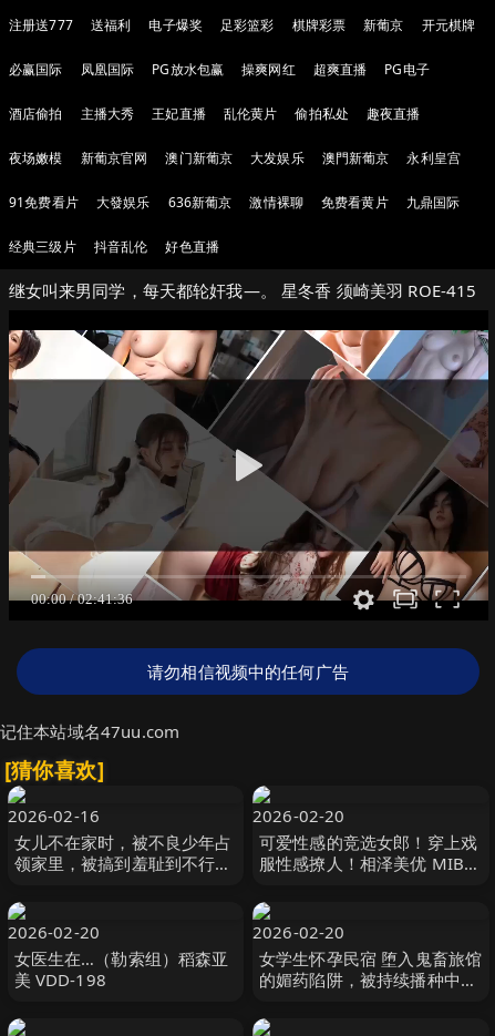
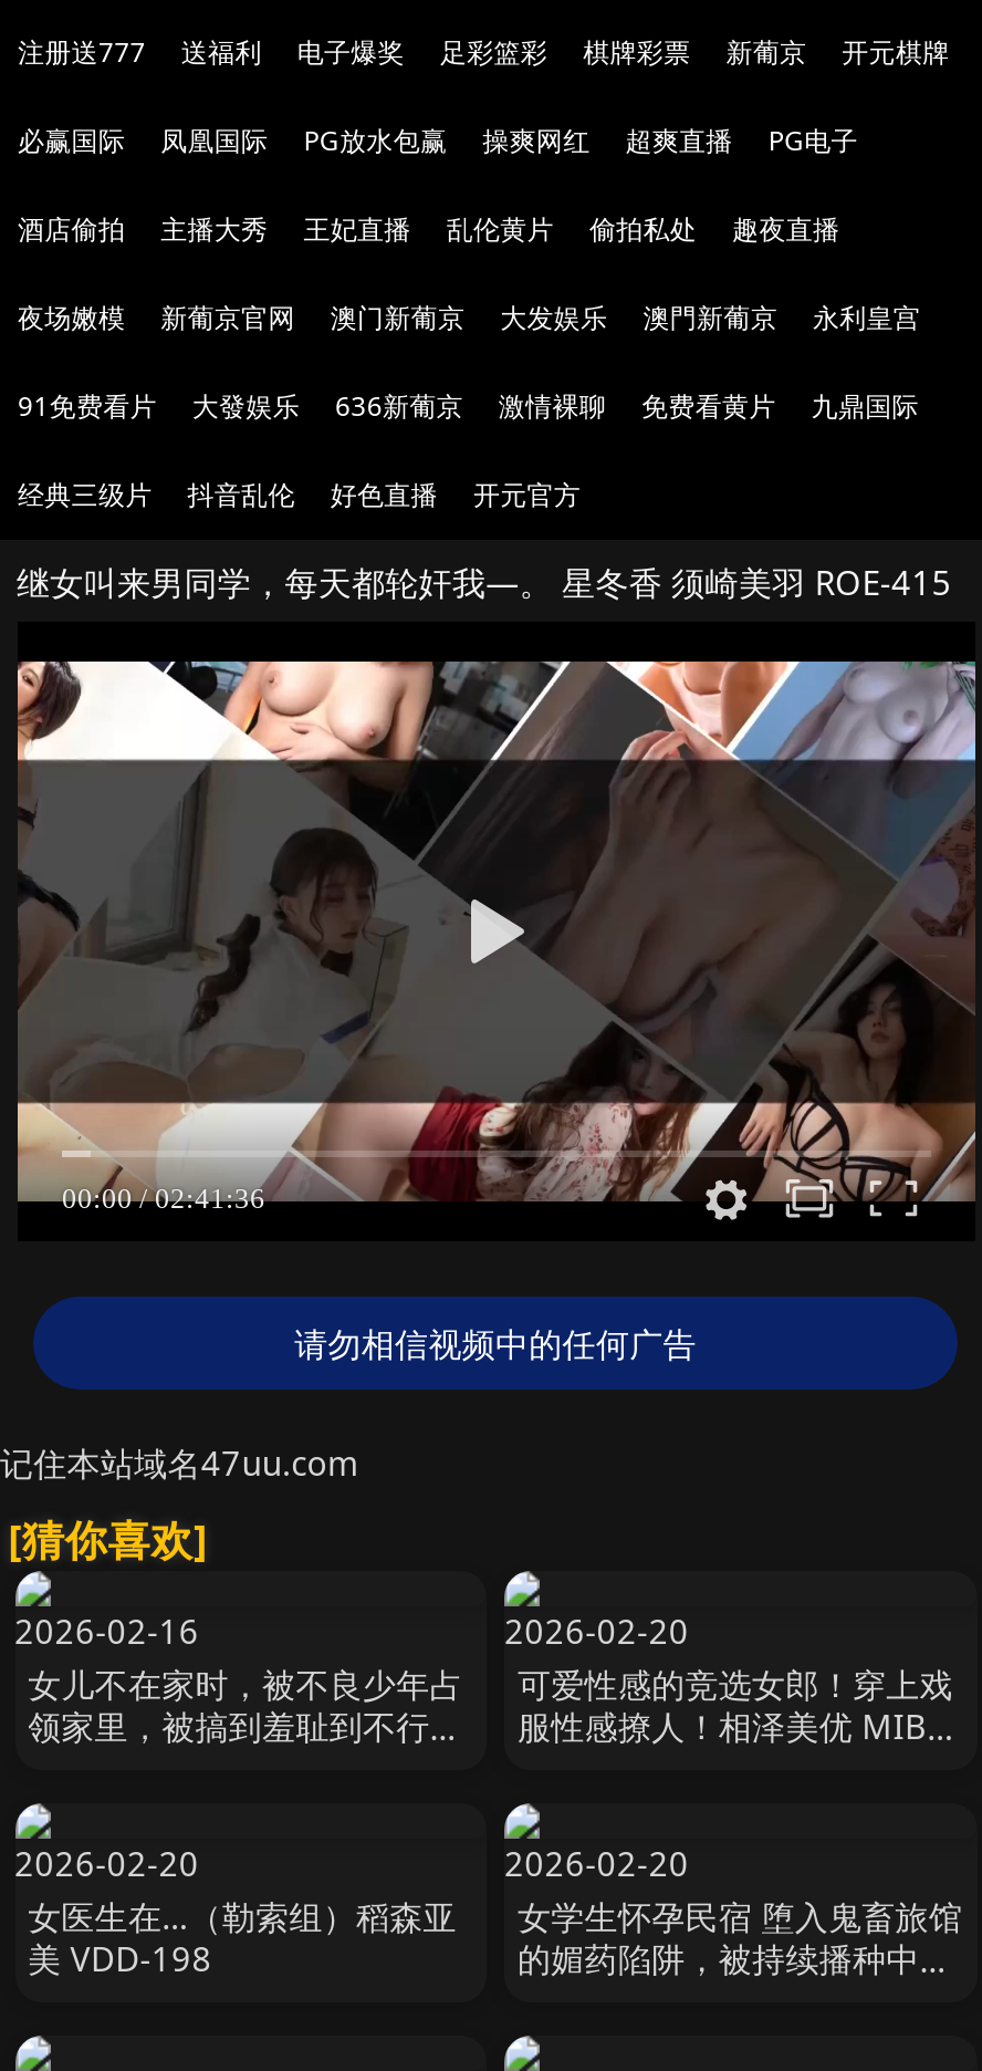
+ 开元官方
